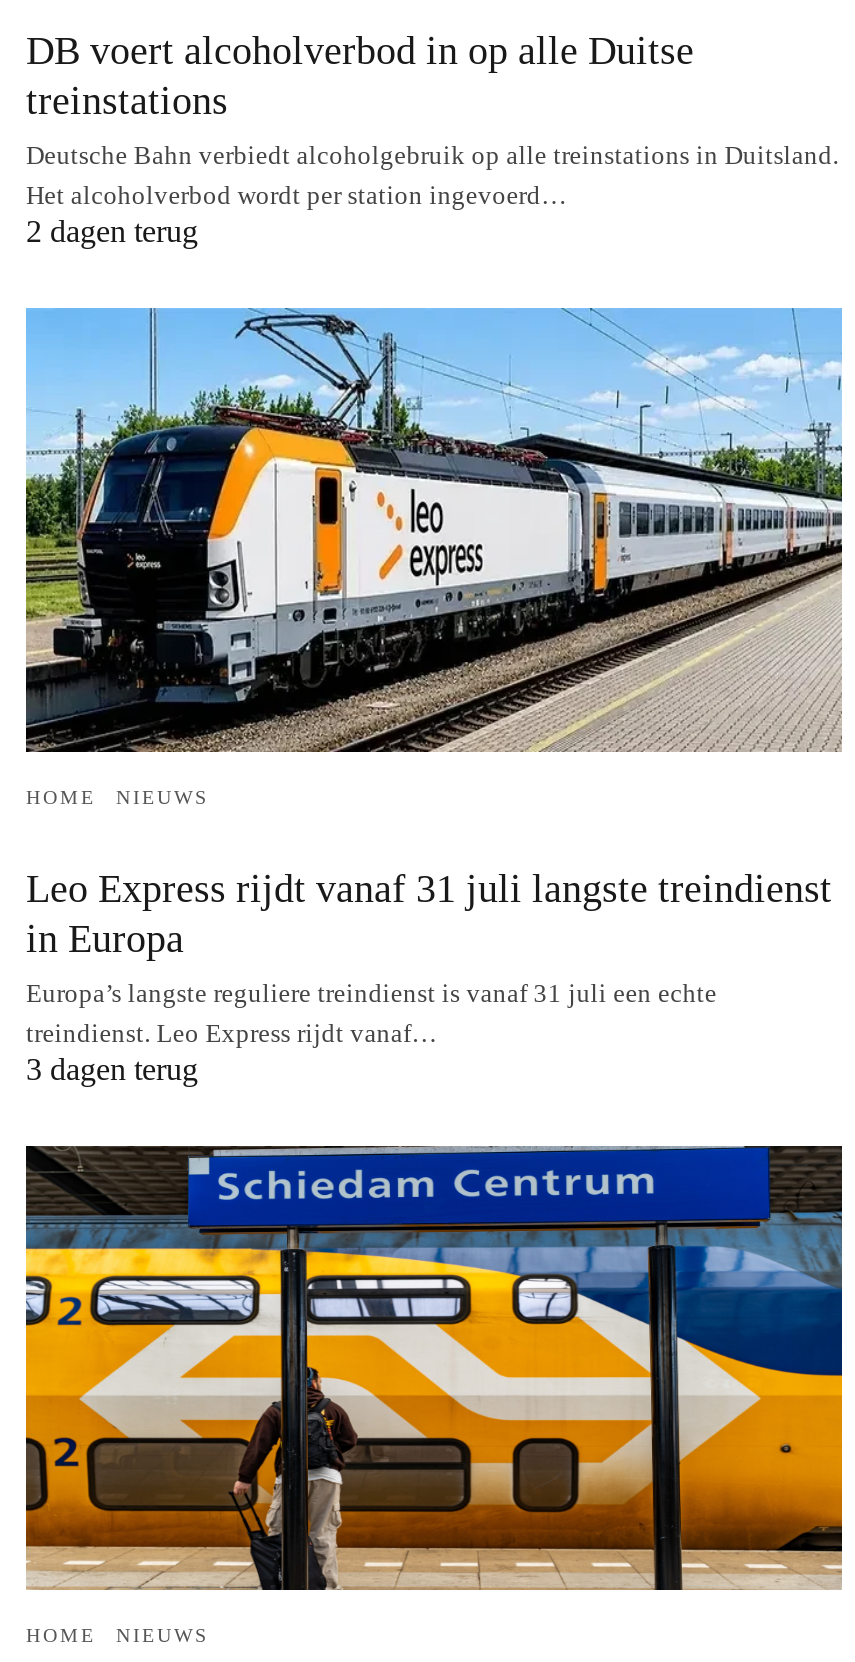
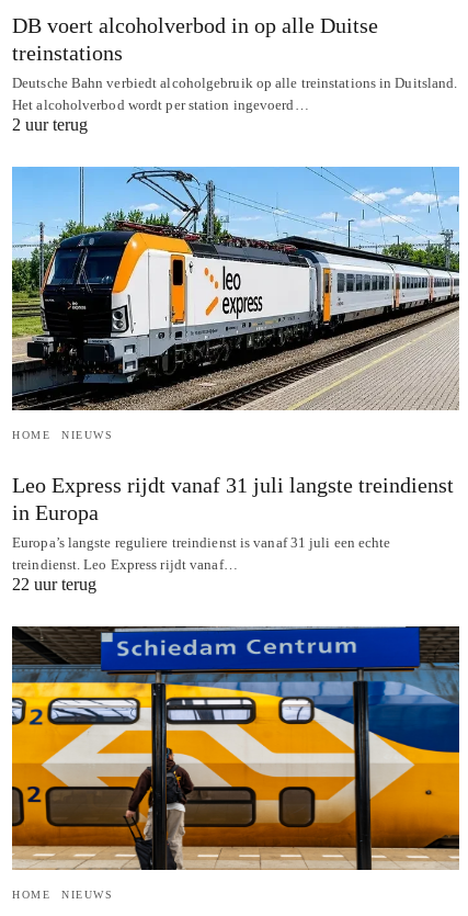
- 2 dagen terug
+ 2 uur terug

- 3 dagen terug
+ 22 uur terug
